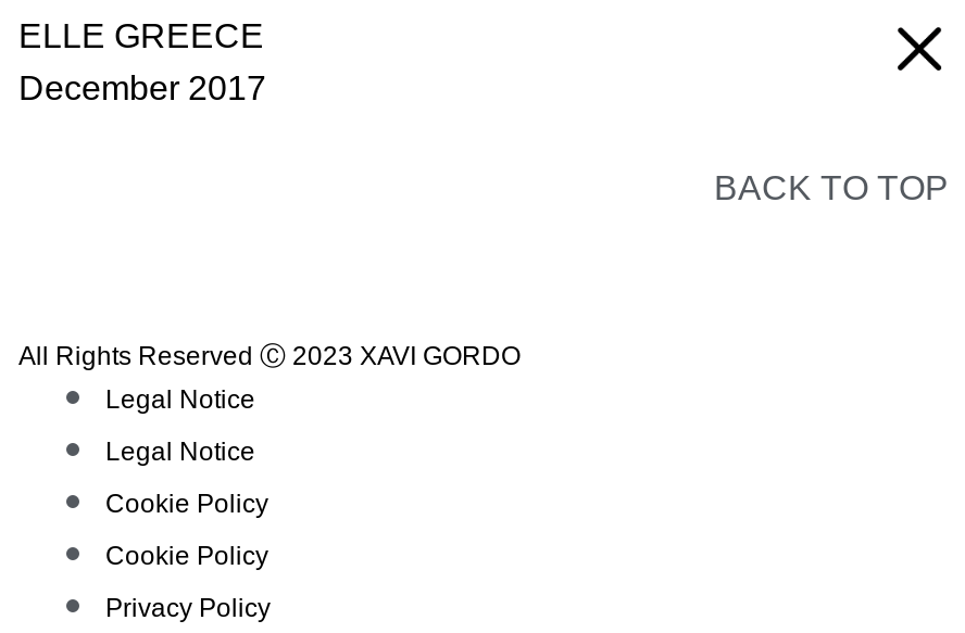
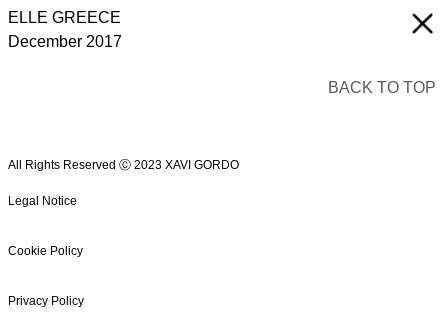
- Legal Notice
- Cookie Policy
